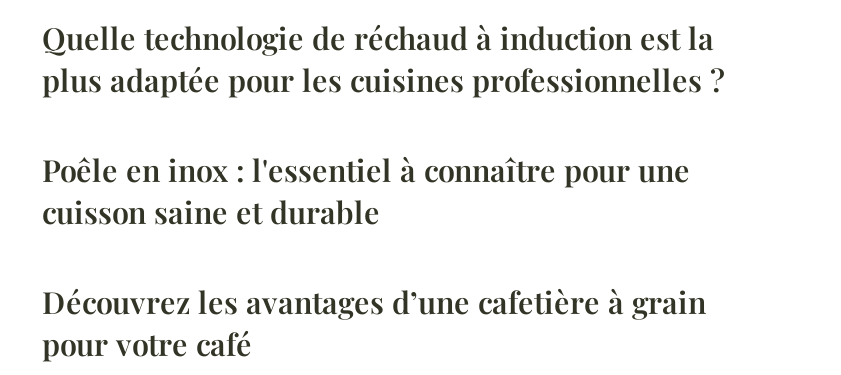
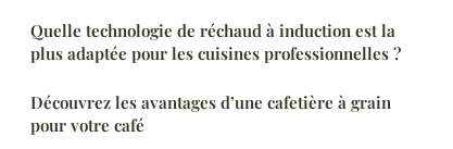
- Poêle en inox : l'essentiel à connaître pour une
- cuisson saine et durable
